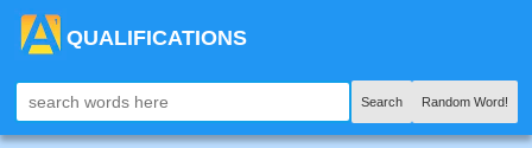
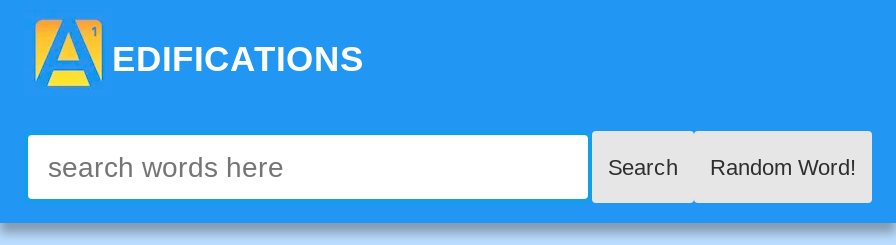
- QUALIFICATIONS
+ EDIFICATIONS
